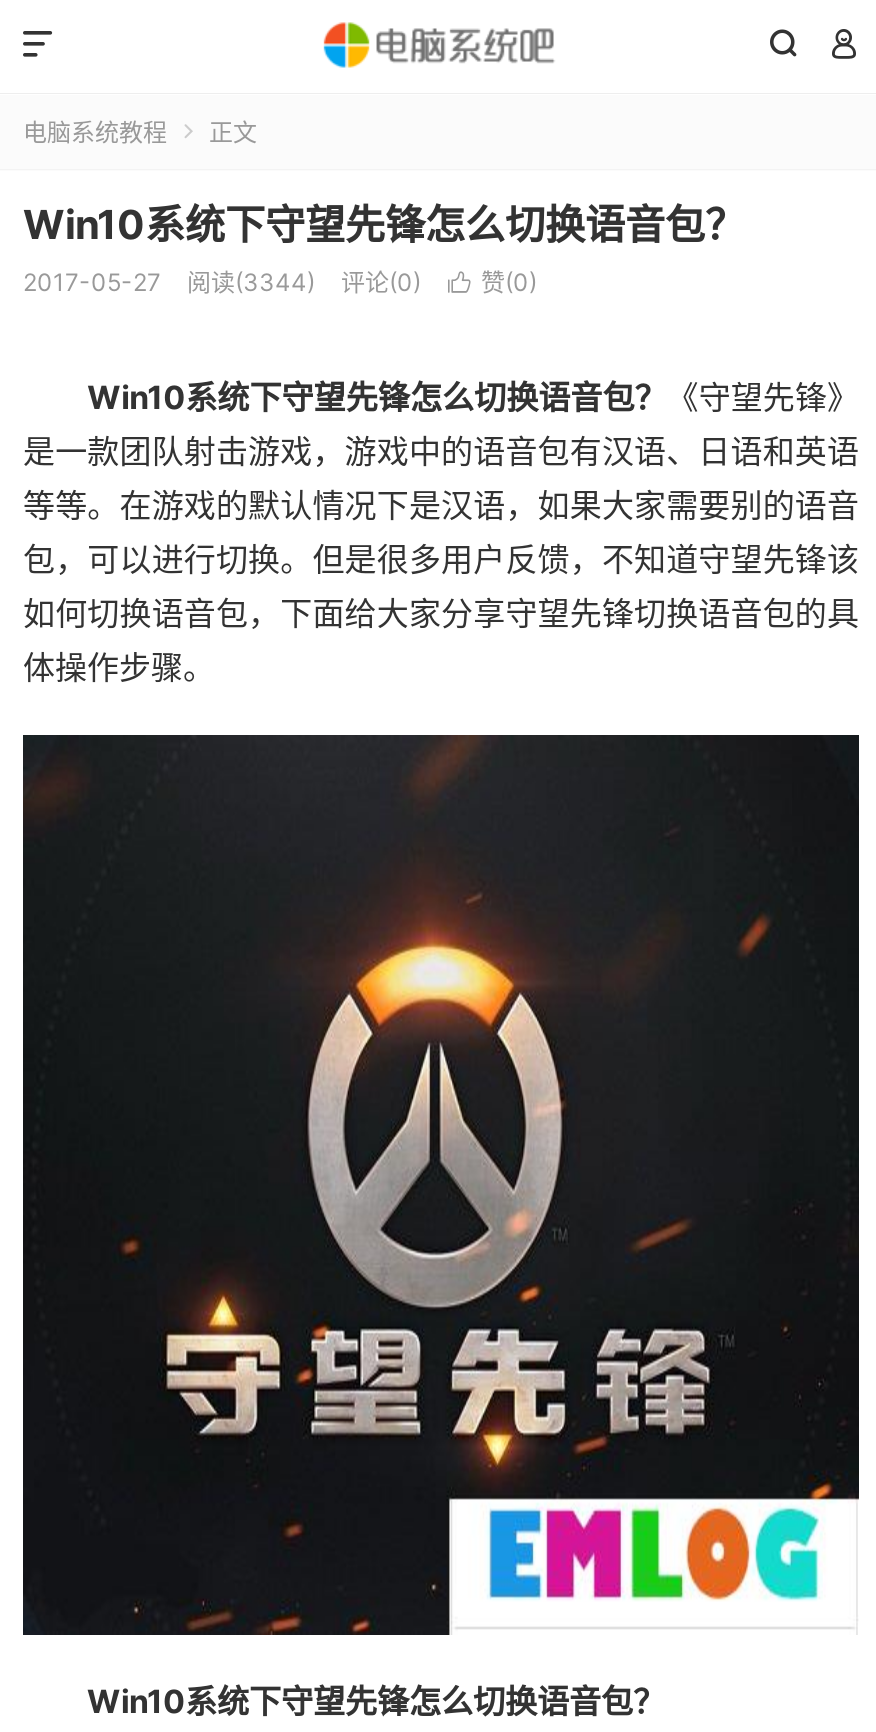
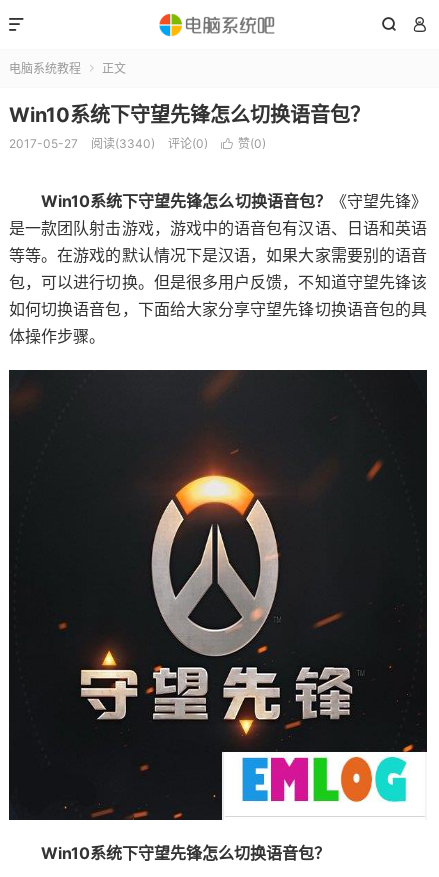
- 阅读(3344)
+ 阅读(3340)
